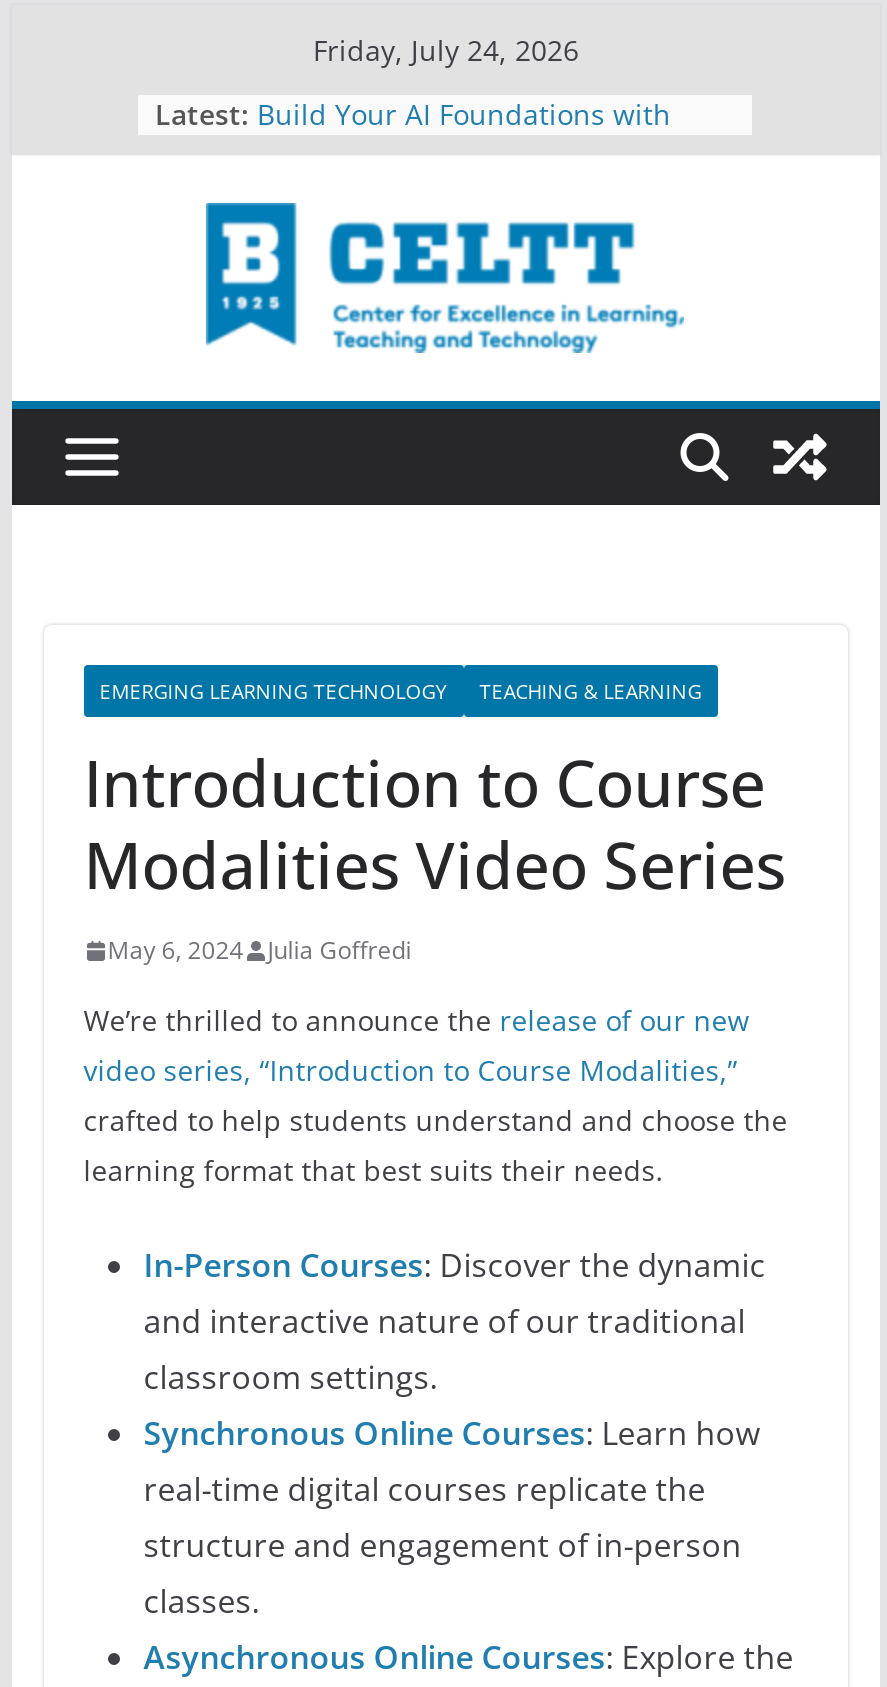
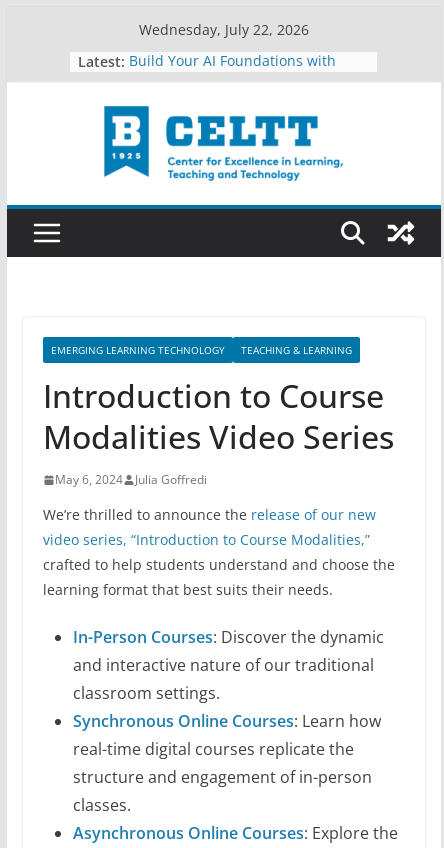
- Friday, July 24, 2026
+ Wednesday, July 22, 2026
